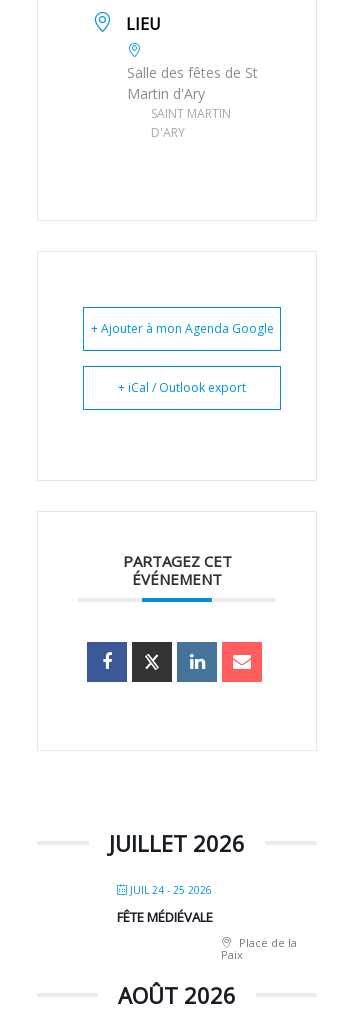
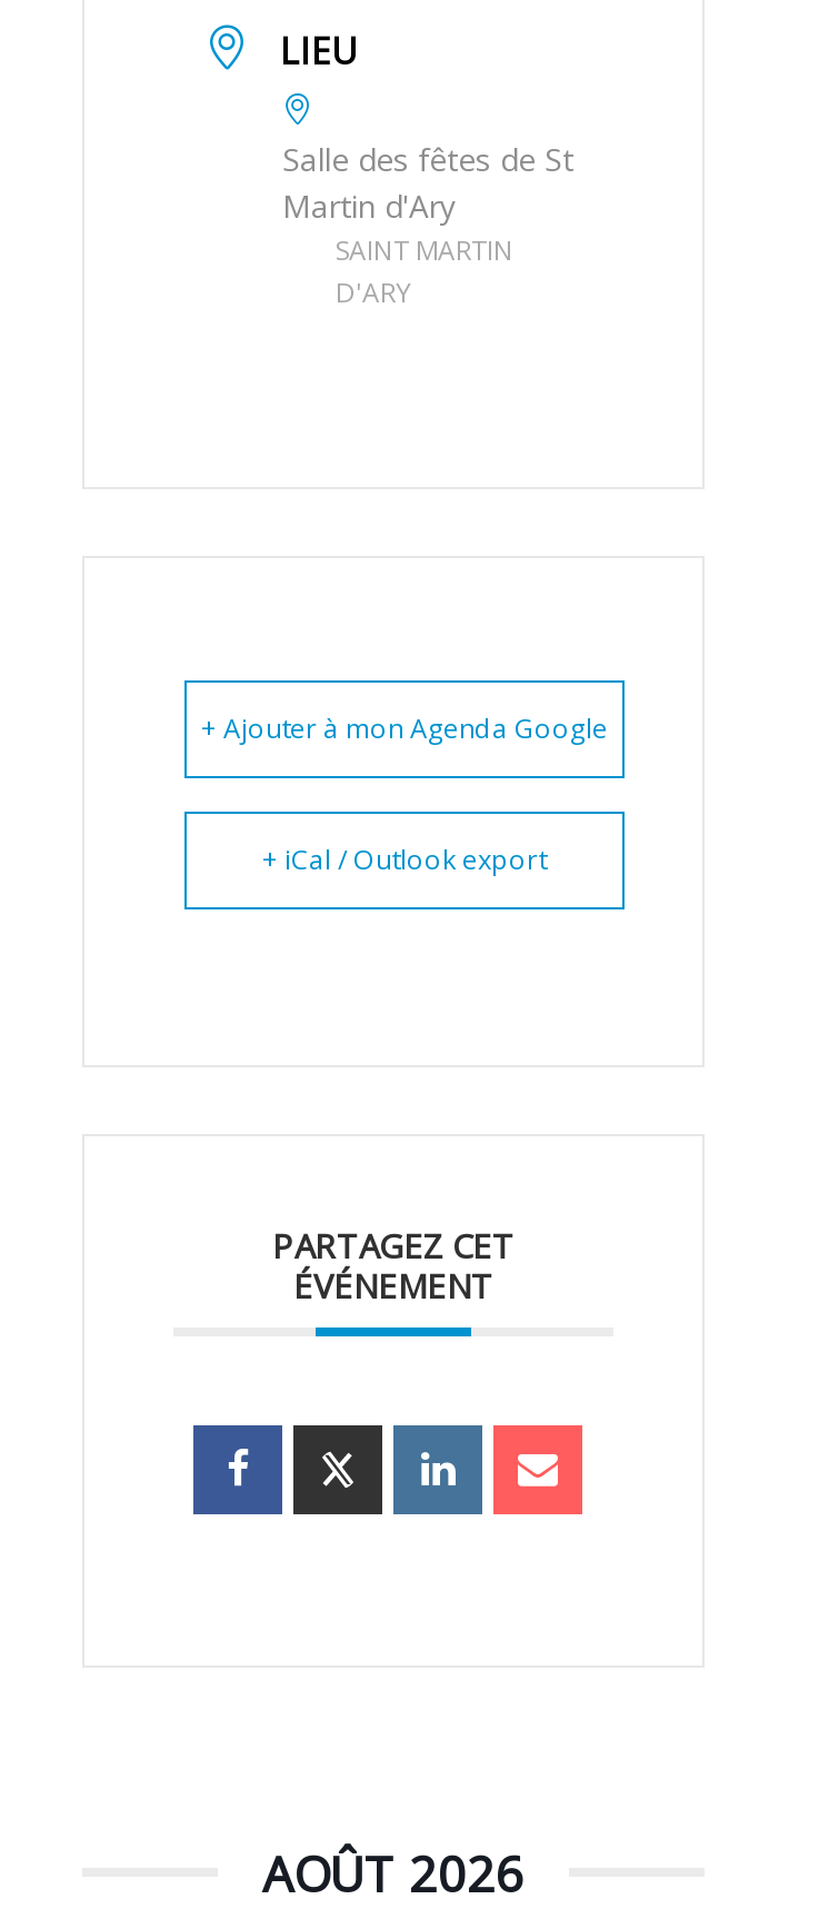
- JUILLET 2026
- JUIL 24 - 25 2026
- FÊTE MÉDIÉVALE
- Place de la
- Paix
